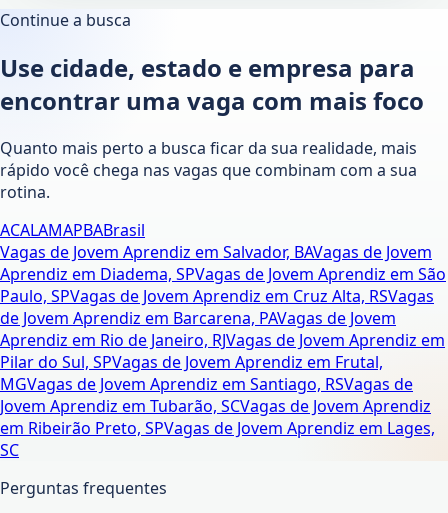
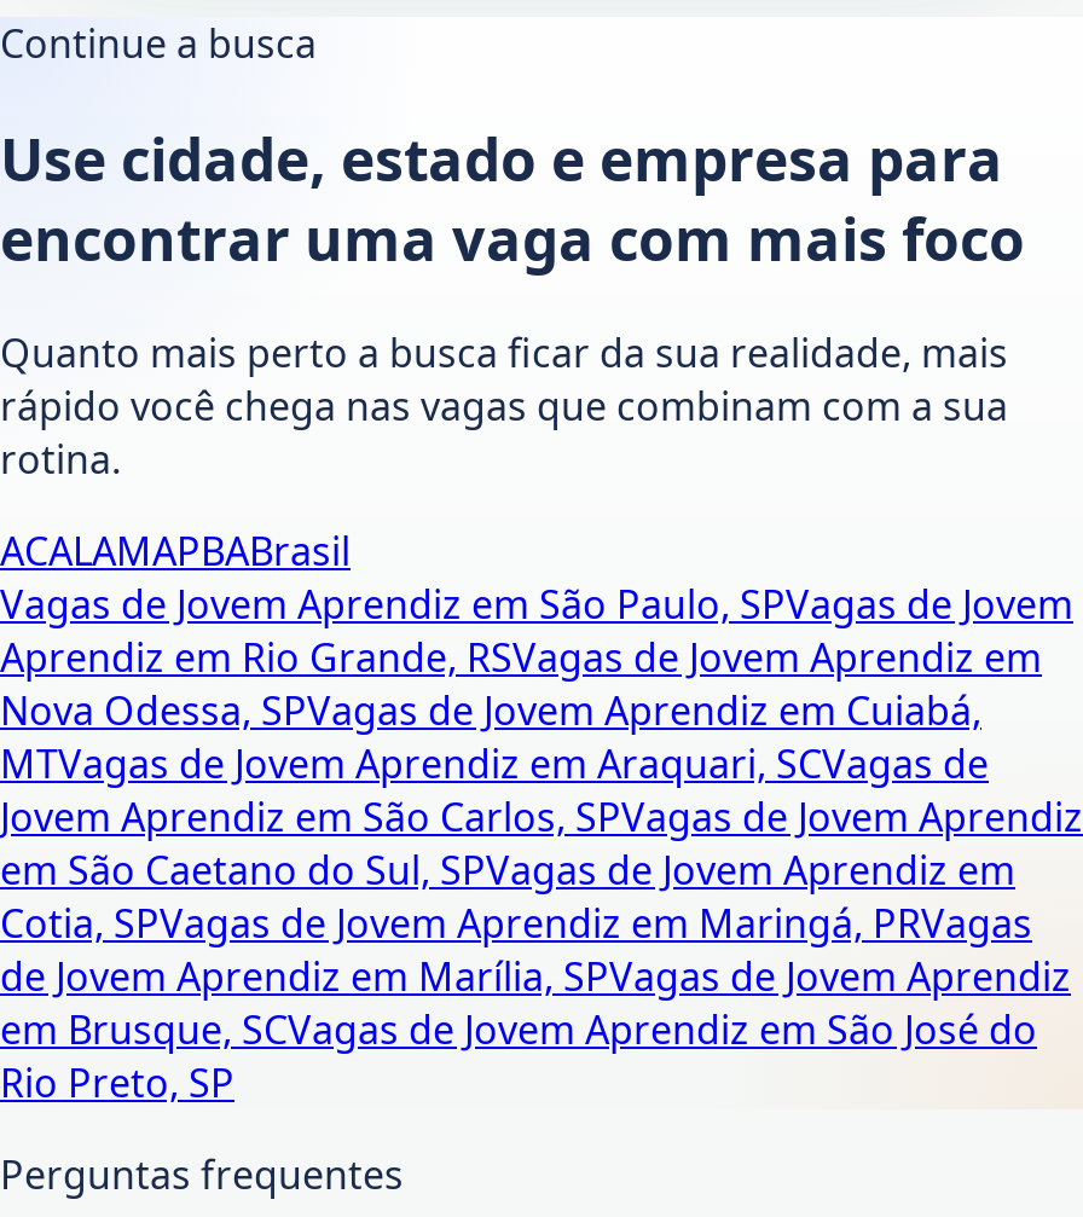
- Vagas de Jovem Aprendiz em Salvador, BAVagas de Jovem
- Aprendiz em Diadema, SPVagas de Jovem Aprendiz em São
- Paulo, SPVagas de Jovem Aprendiz em Cruz Alta, RSVagas
- de Jovem Aprendiz em Barcarena, PAVagas de Jovem
- Aprendiz em Rio de Janeiro, RJVagas de Jovem Aprendiz em
- Pilar do Sul, SPVagas de Jovem Aprendiz em Frutal,
- MGVagas de Jovem Aprendiz em Santiago, RSVagas de
- Jovem Aprendiz em Tubarão, SCVagas de Jovem Aprendiz
- em Ribeirão Preto, SPVagas de Jovem Aprendiz em Lages,
- SC
+ Vagas de Jovem Aprendiz em São Paulo, SPVagas de Jovem
+ Aprendiz em Rio Grande, RSVagas de Jovem Aprendiz em
+ Nova Odessa, SPVagas de Jovem Aprendiz em Cuiabá,
+ MTVagas de Jovem Aprendiz em Araquari, SCVagas de
+ Jovem Aprendiz em São Carlos, SPVagas de Jovem Aprendiz
+ em São Caetano do Sul, SPVagas de Jovem Aprendiz em
+ Cotia, SPVagas de Jovem Aprendiz em Maringá, PRVagas
+ de Jovem Aprendiz em Marília, SPVagas de Jovem Aprendiz
+ em Brusque, SCVagas de Jovem Aprendiz em São José do
+ Rio Preto, SP
